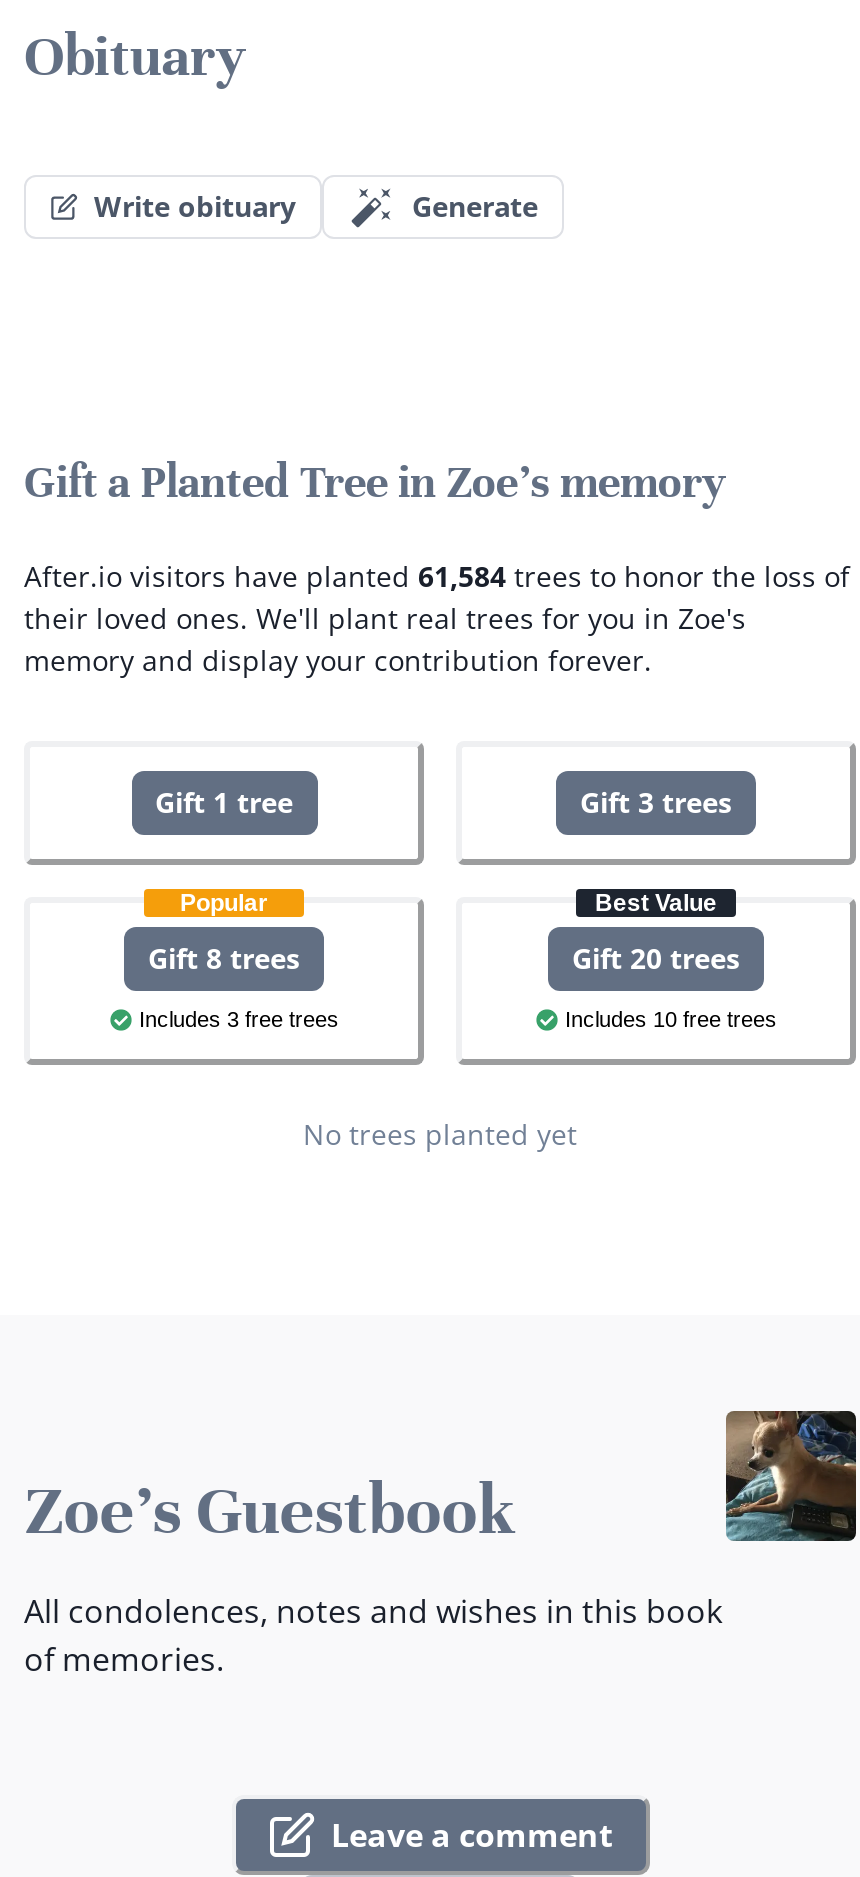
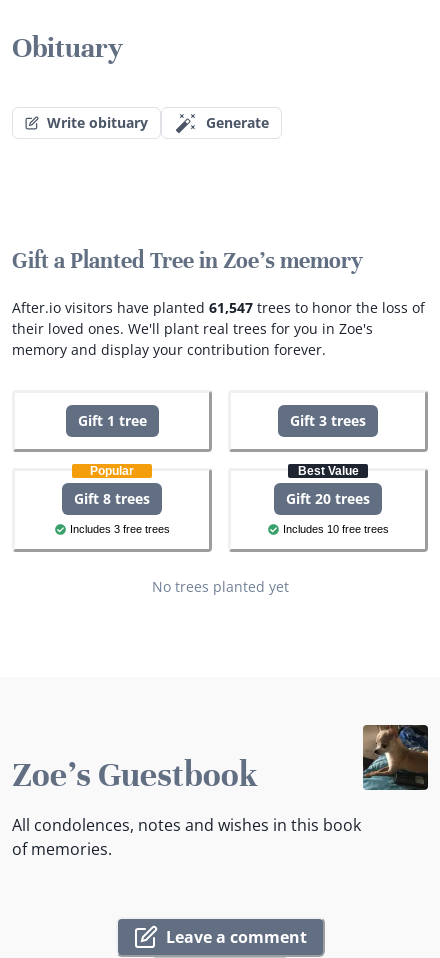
- After.io visitors have planted 61,584 trees to honor the loss of
+ After.io visitors have planted 61,547 trees to honor the loss of
